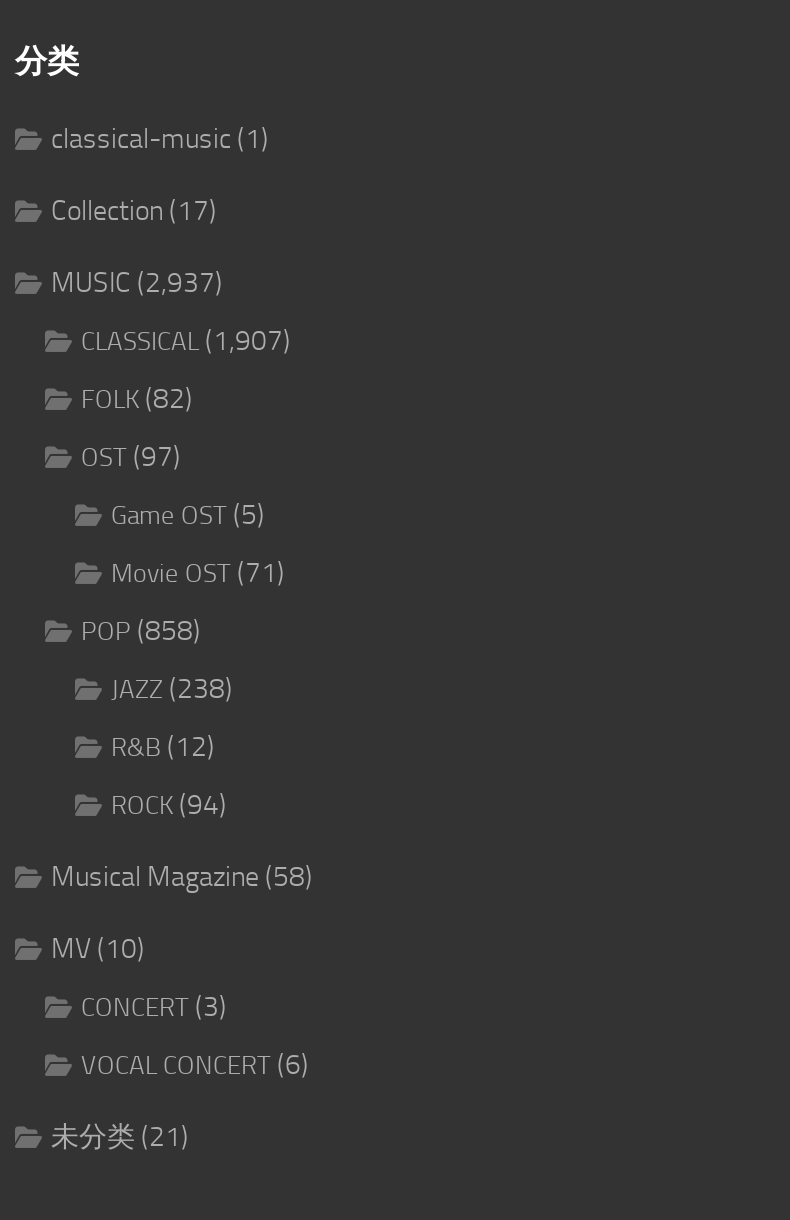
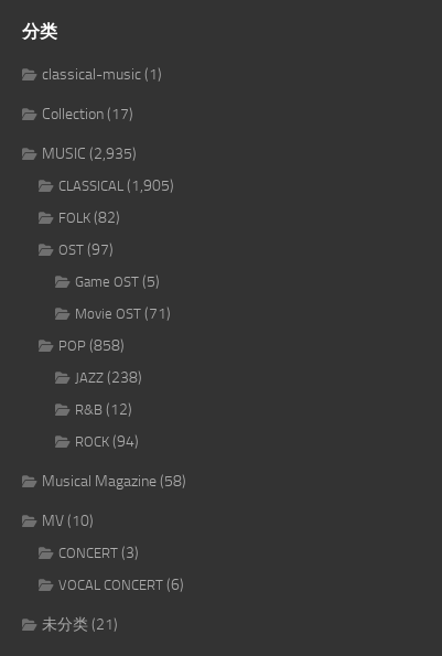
- MUSIC (2,937)
+ MUSIC (2,935)

- CLASSICAL (1,907)
+ CLASSICAL (1,905)
